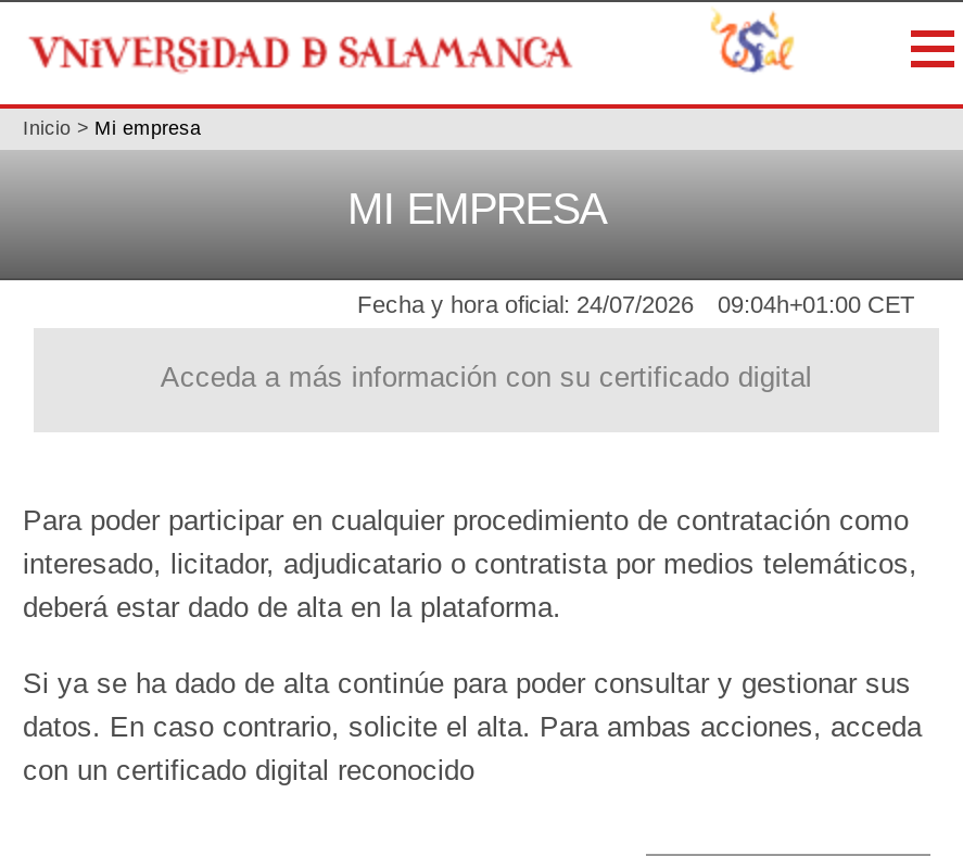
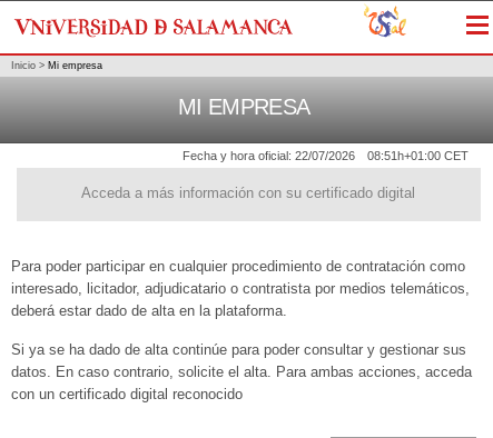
- Fecha y hora oficial: 24/07/2026
+ Fecha y hora oficial: 22/07/2026

- 09:04h+01:00 CET
+ 08:51h+01:00 CET
